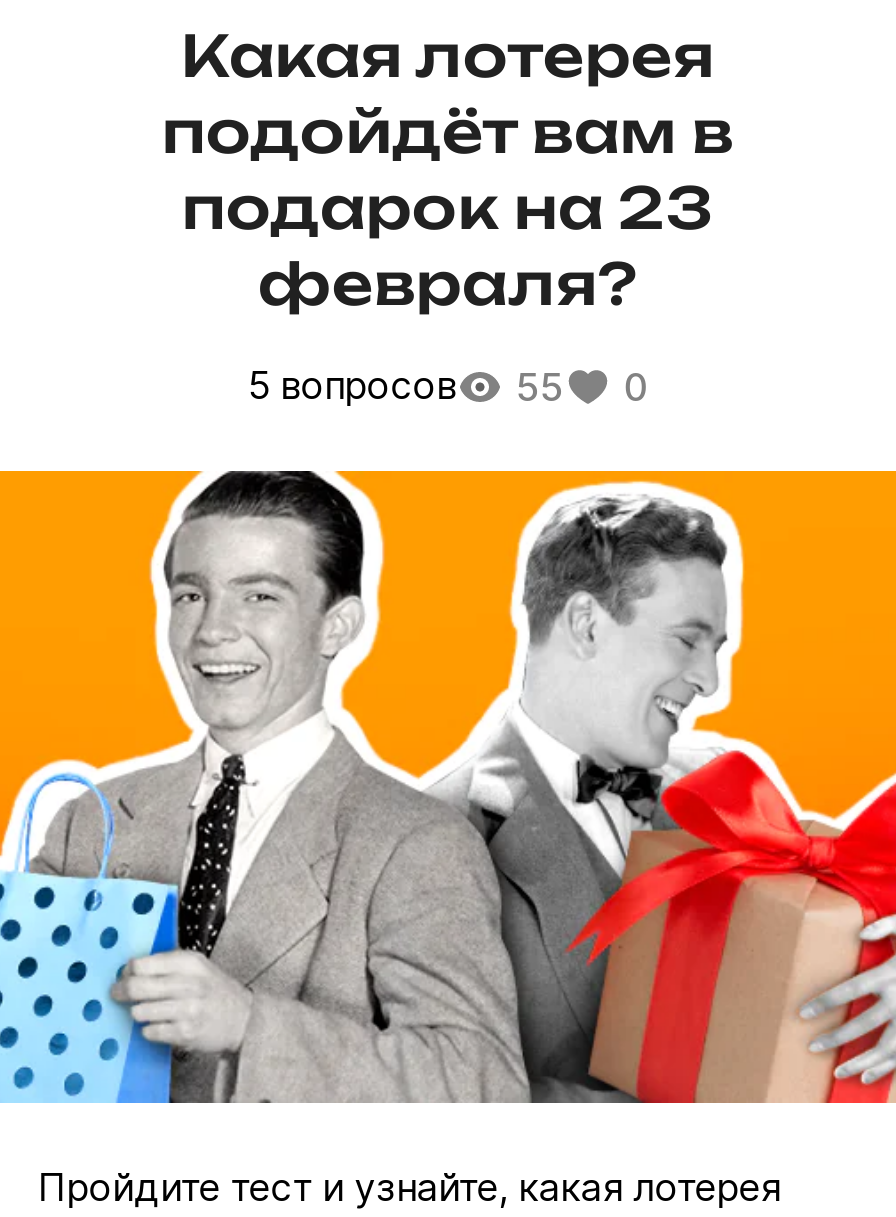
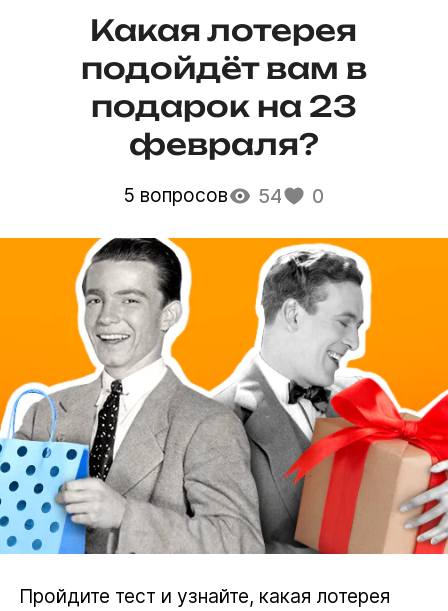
- 5 вопросов 55 0
+ 5 вопросов 54 0
